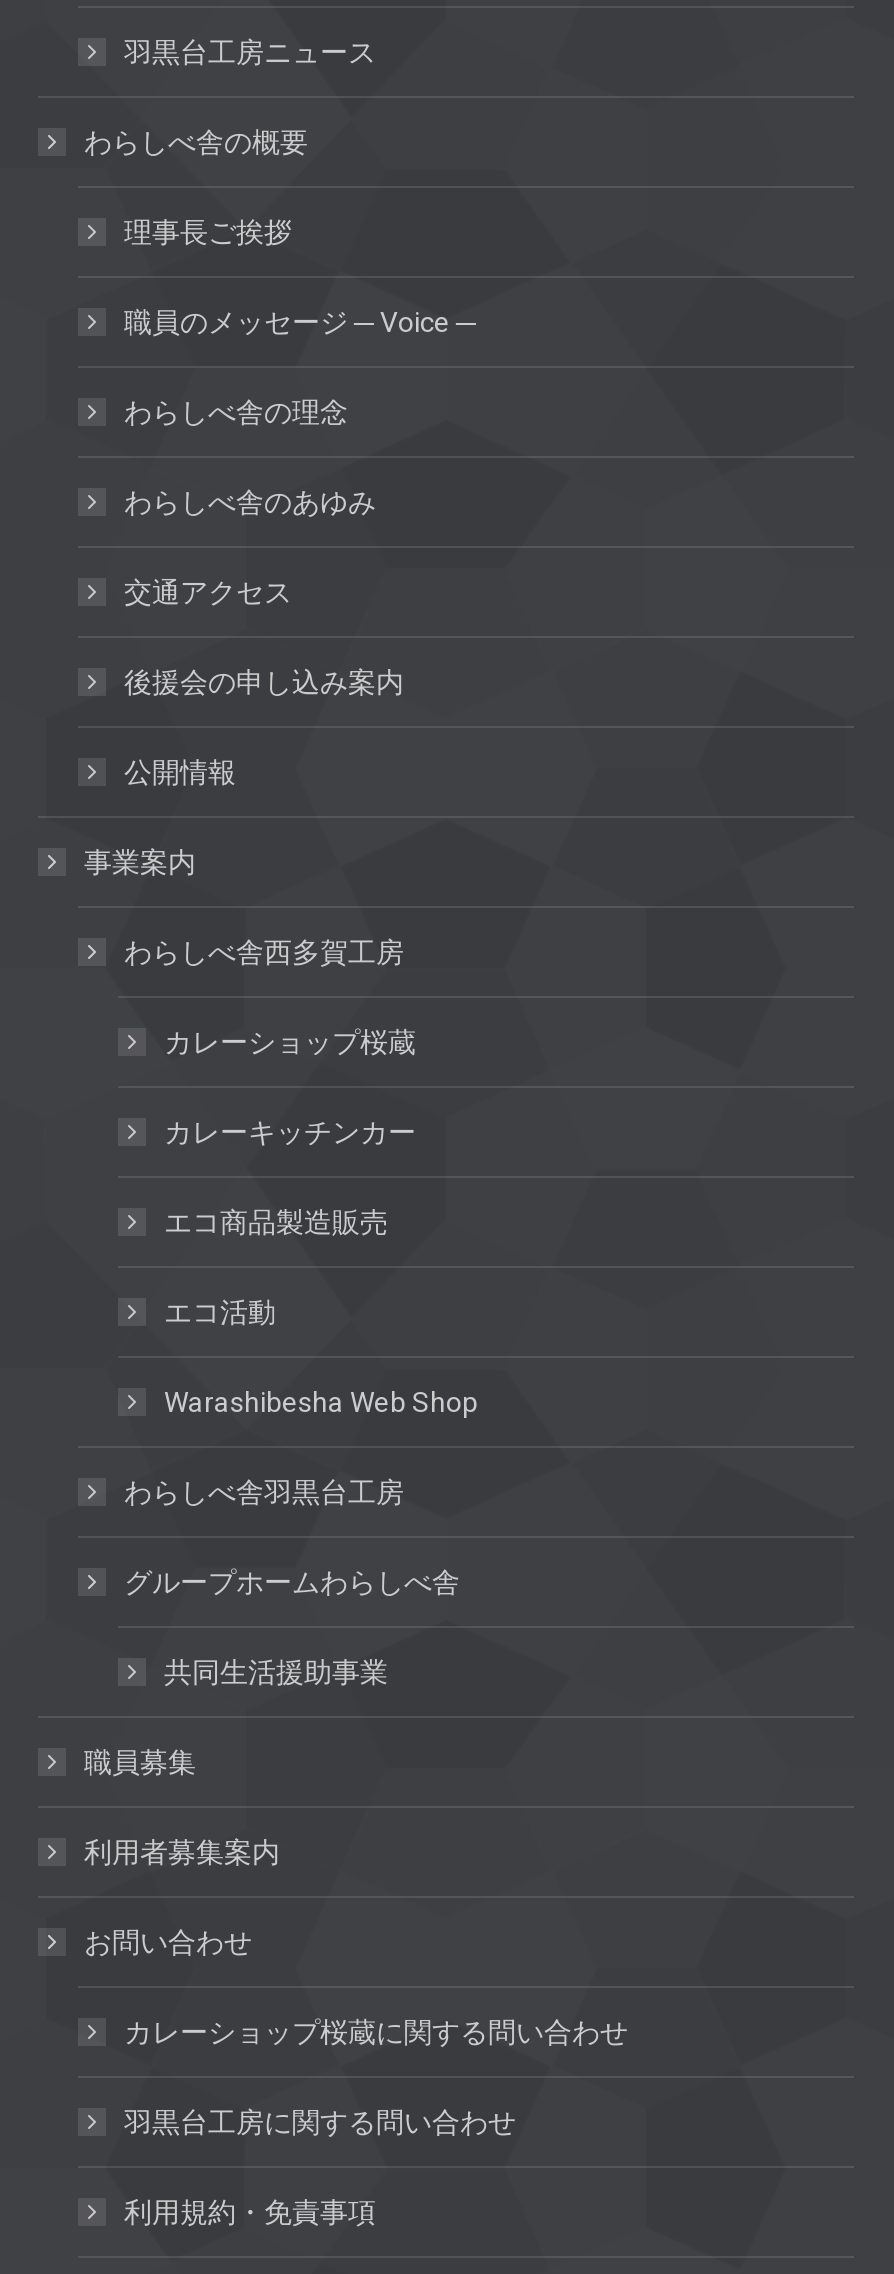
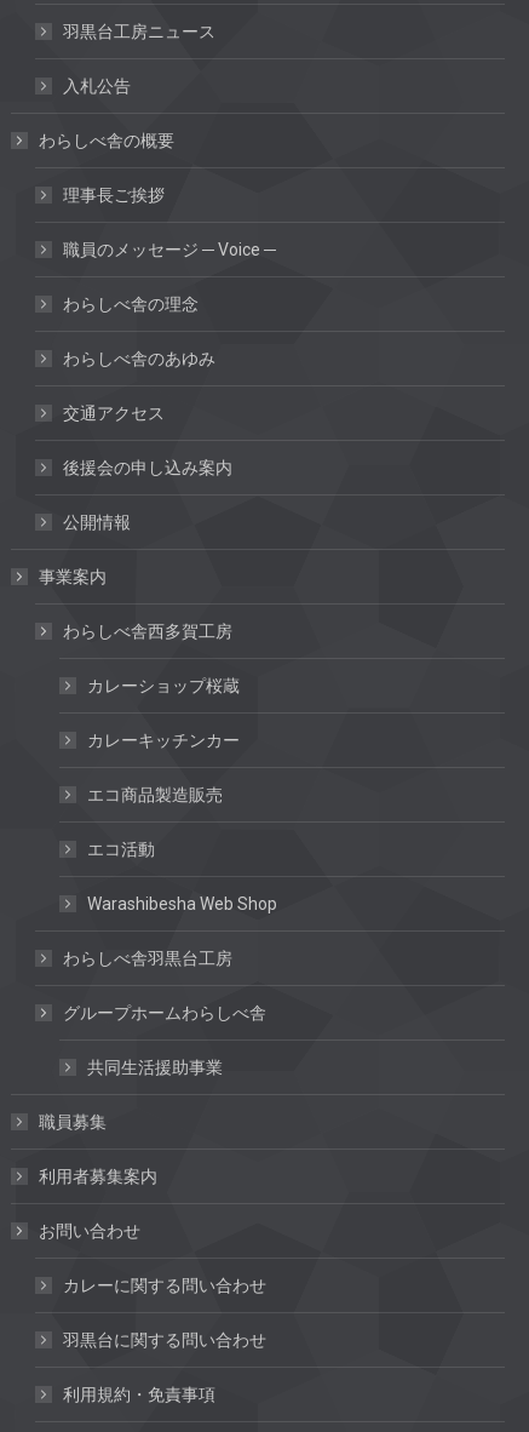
+ 入札公告

- カレーショップ桜蔵に関する問い合わせ
+ カレーに関する問い合わせ

- 羽黒台工房に関する問い合わせ
+ 羽黒台に関する問い合わせ
